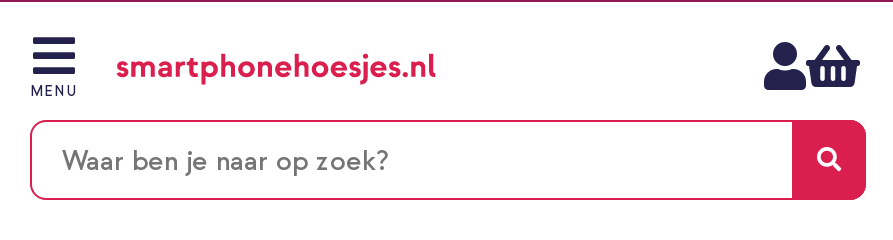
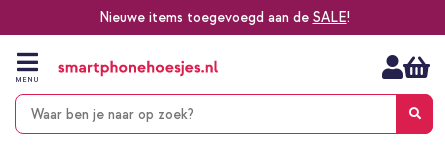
+ Nieuwe items toegevoegd aan de SALE!
